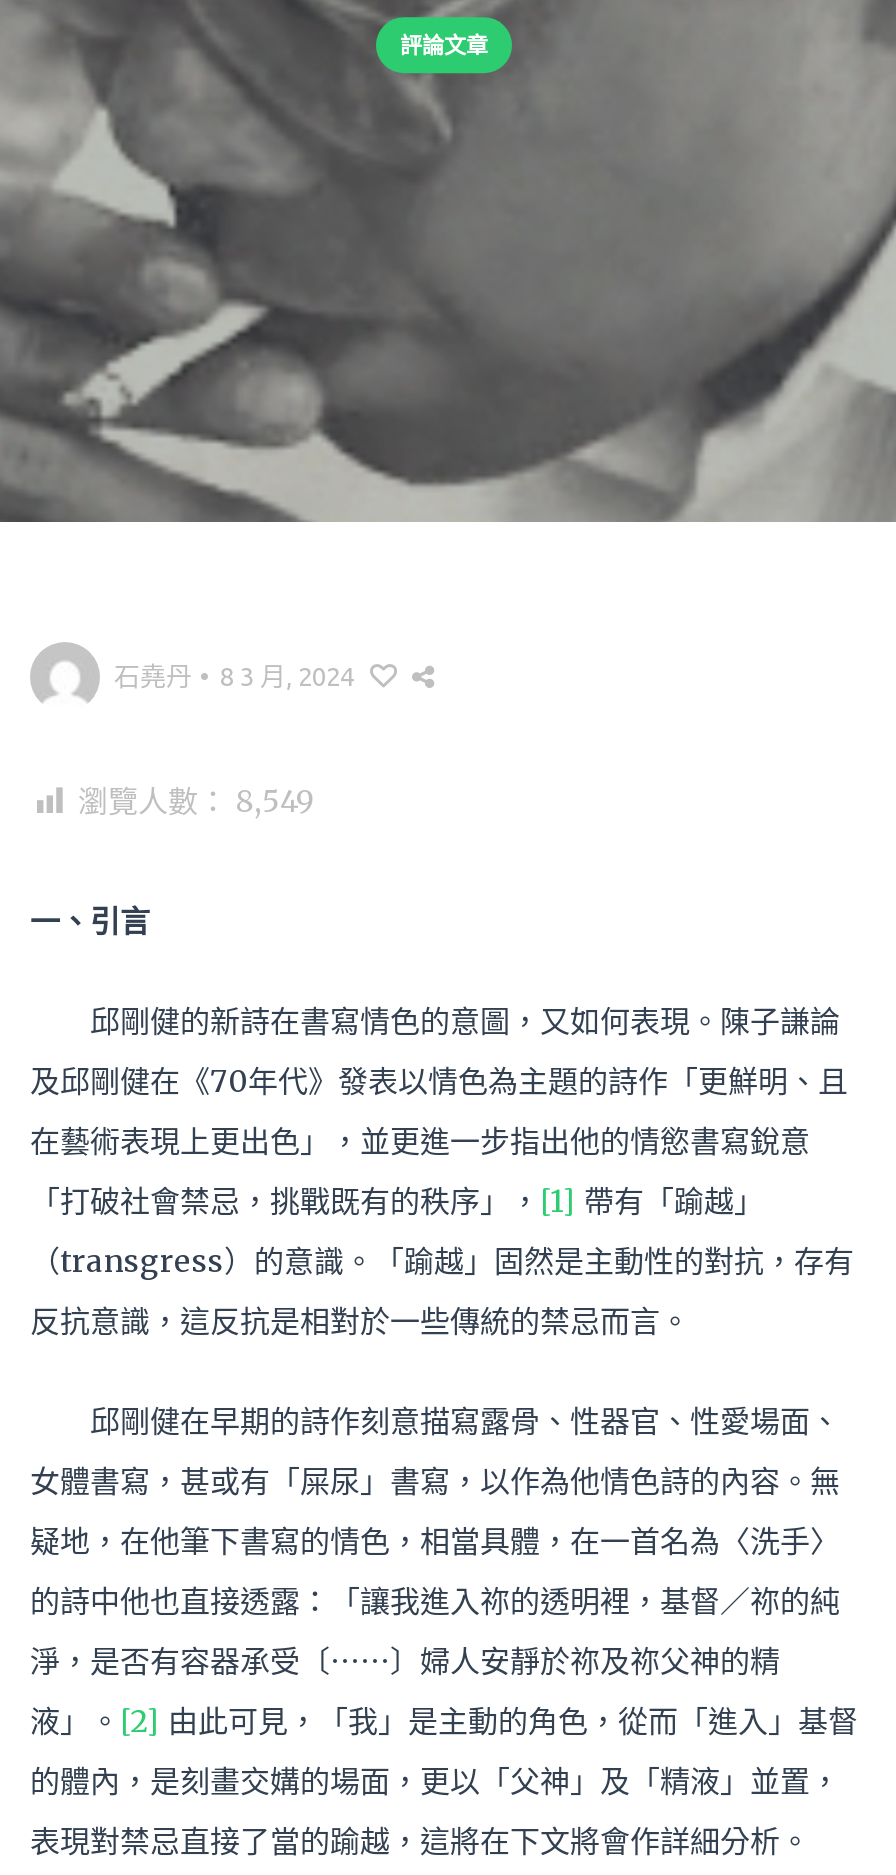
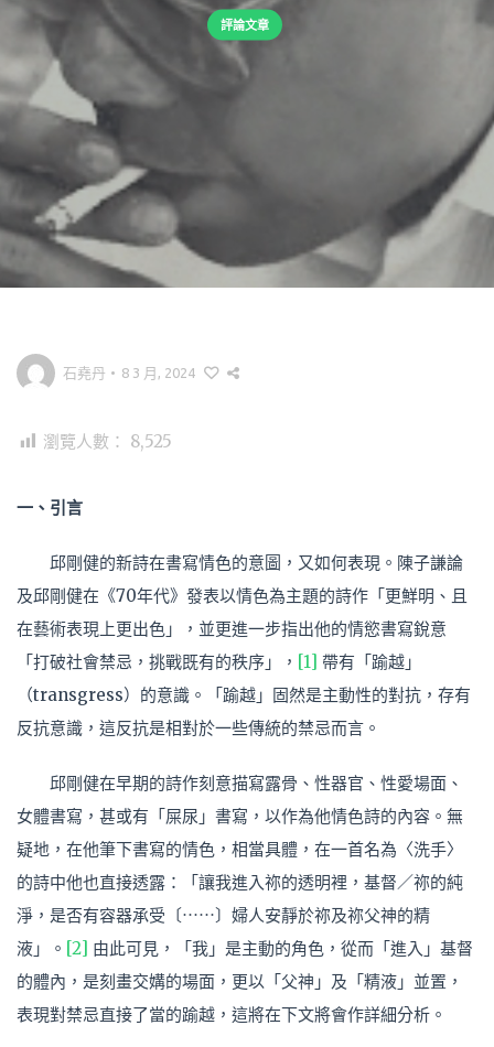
- 瀏覽人數： 8,549
+ 瀏覽人數： 8,525
